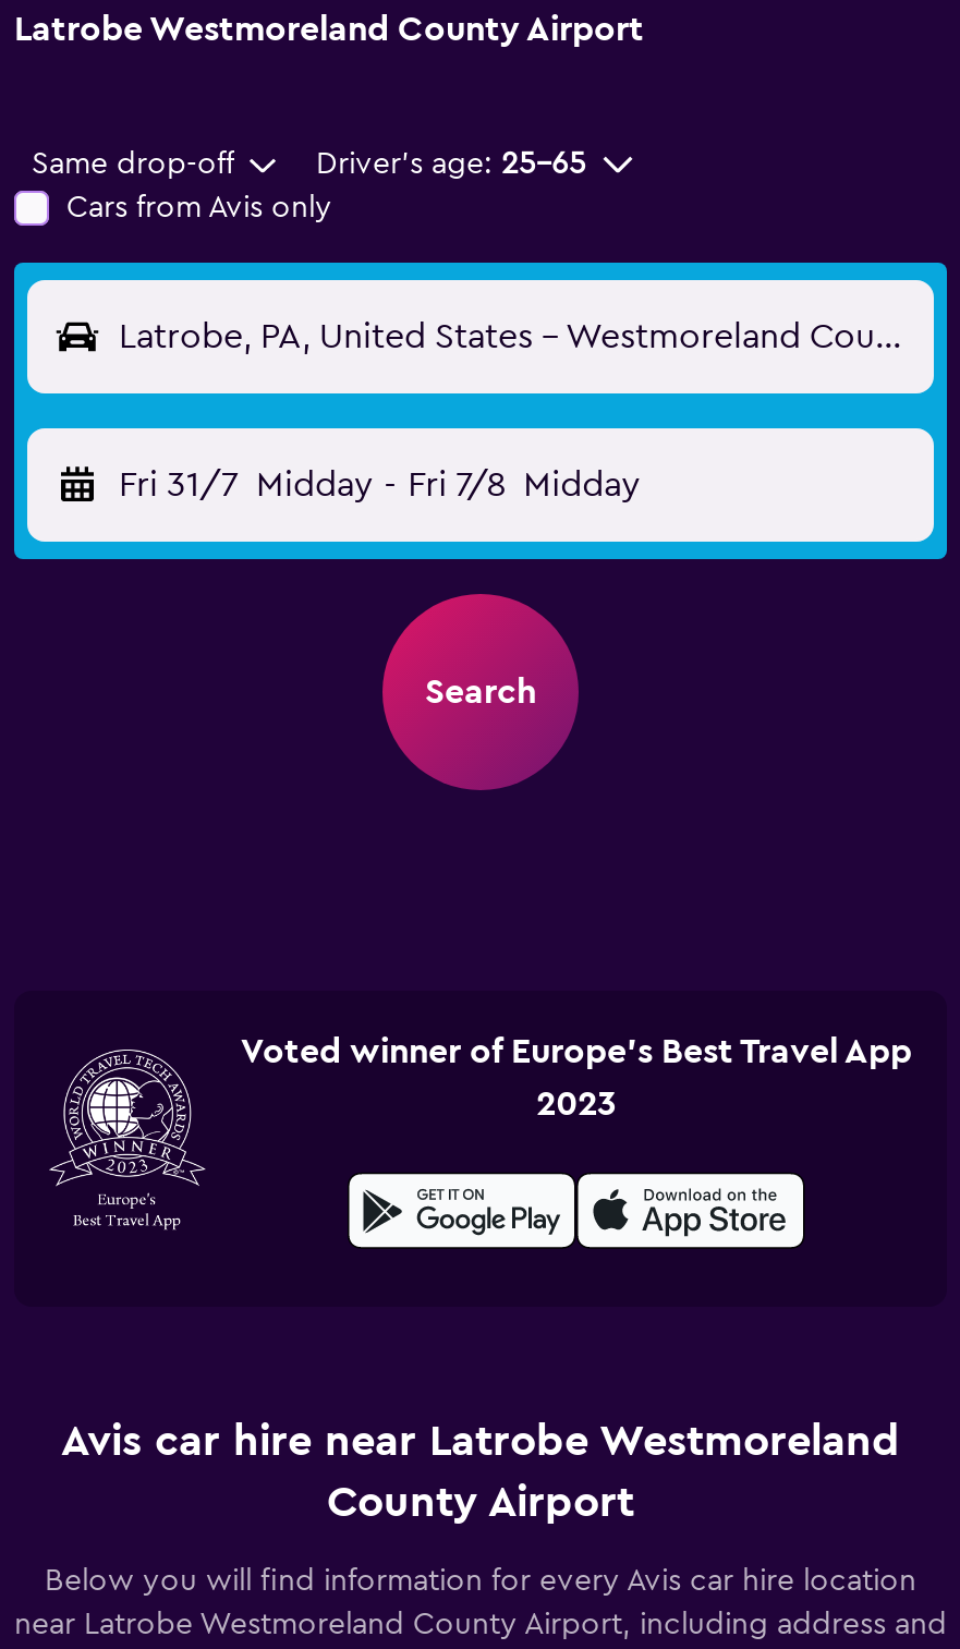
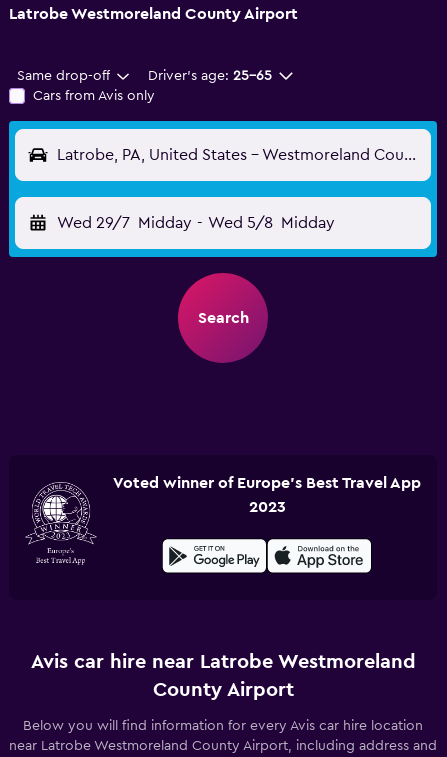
- Fri 31/7 Midday - Fri 7/8 Midday
+ Wed 29/7 Midday - Wed 5/8 Midday
